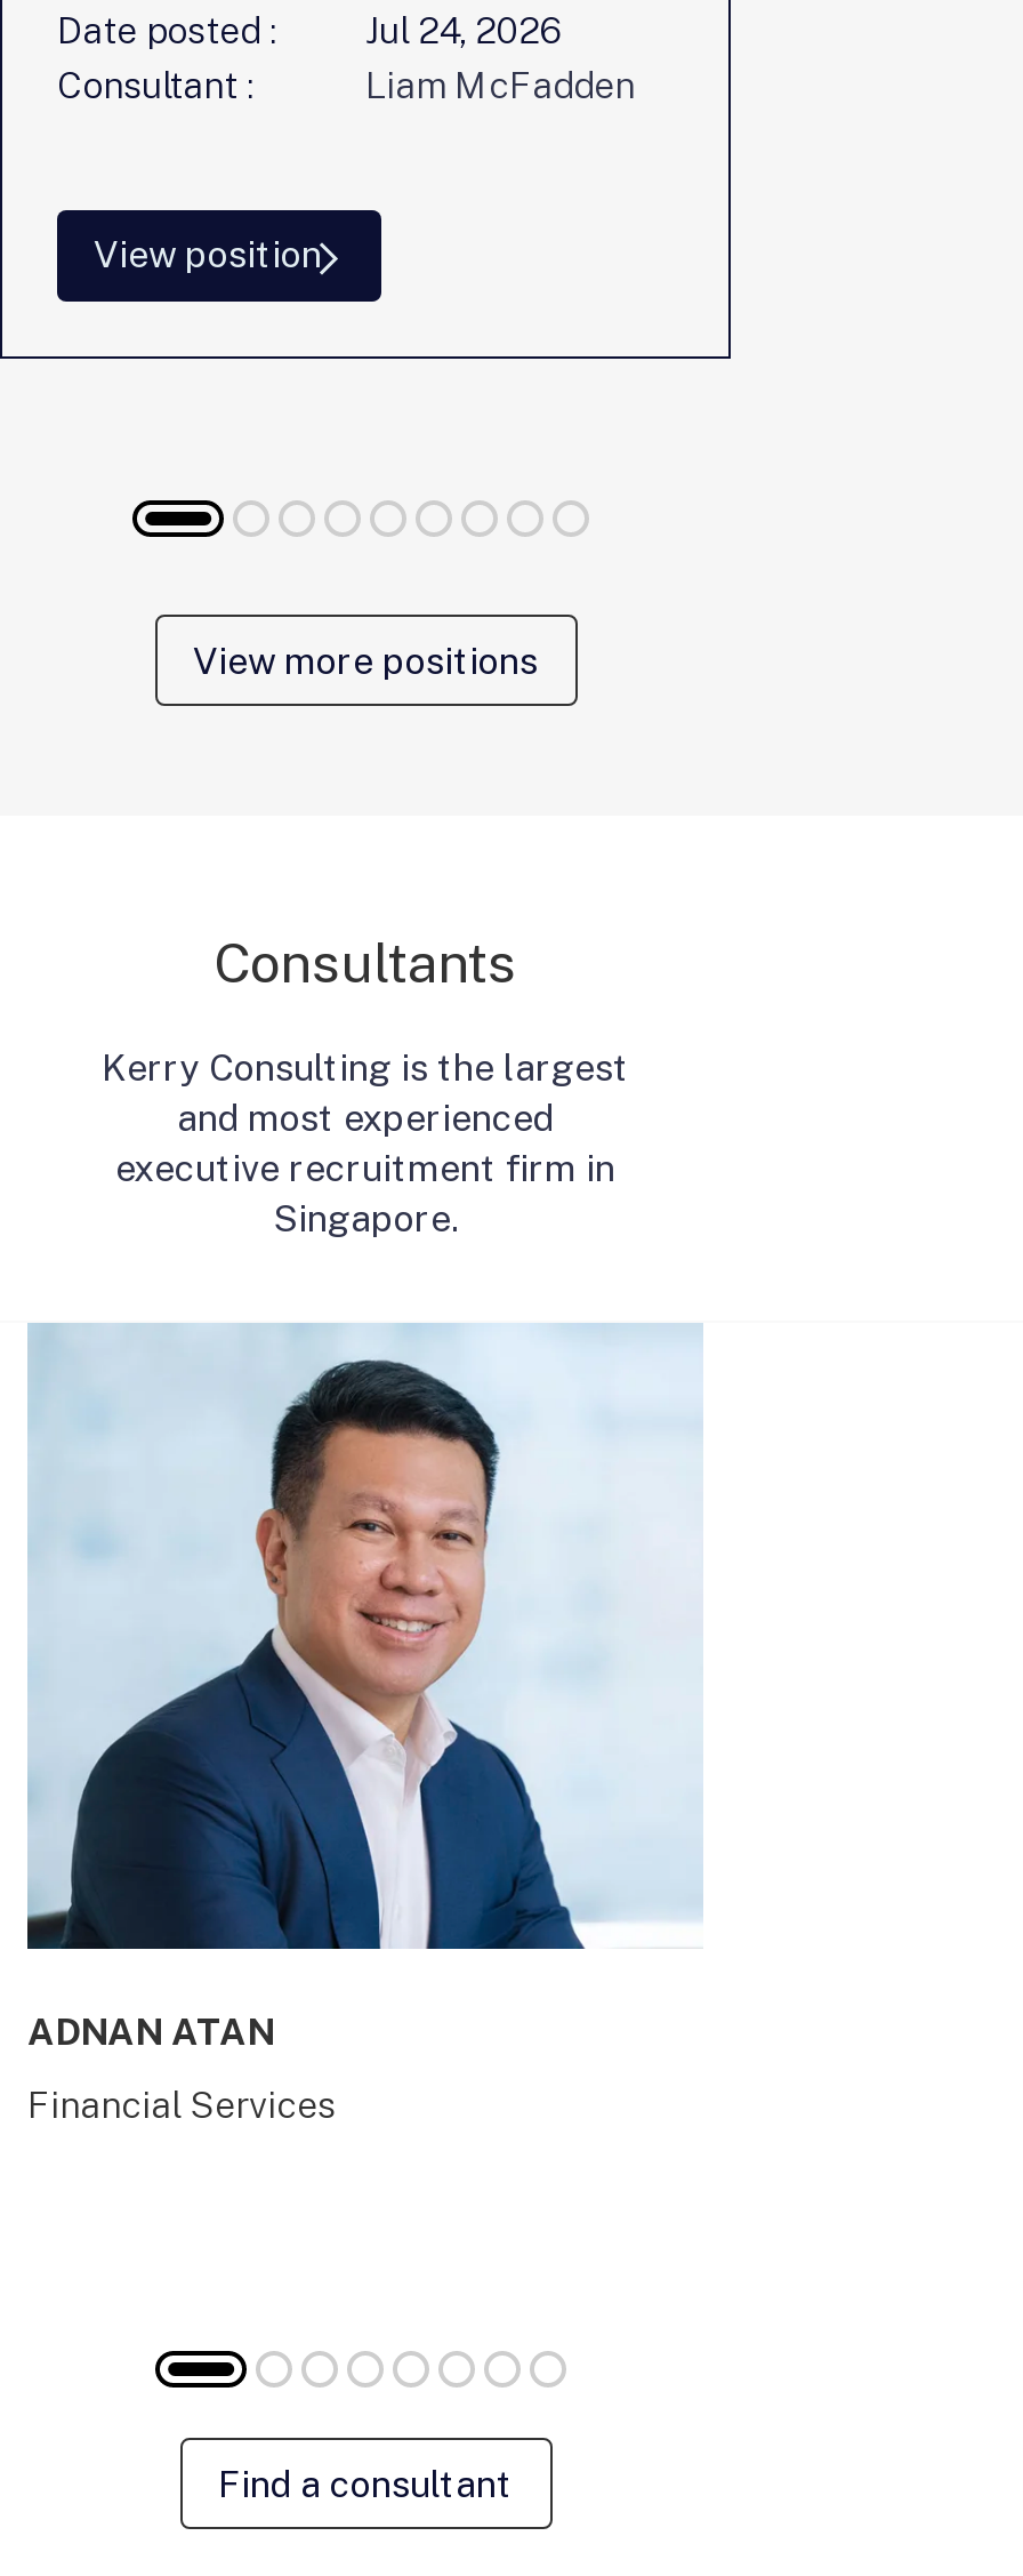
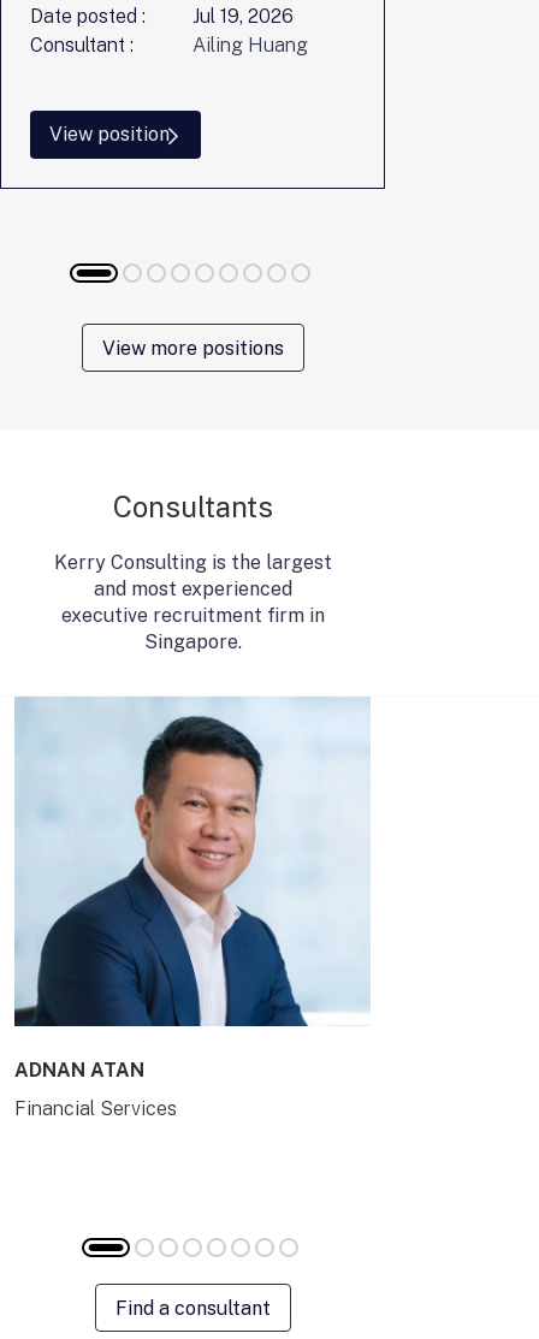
- Jul 24, 2026
+ Jul 19, 2026

- Liam McFadden
+ Ailing Huang
